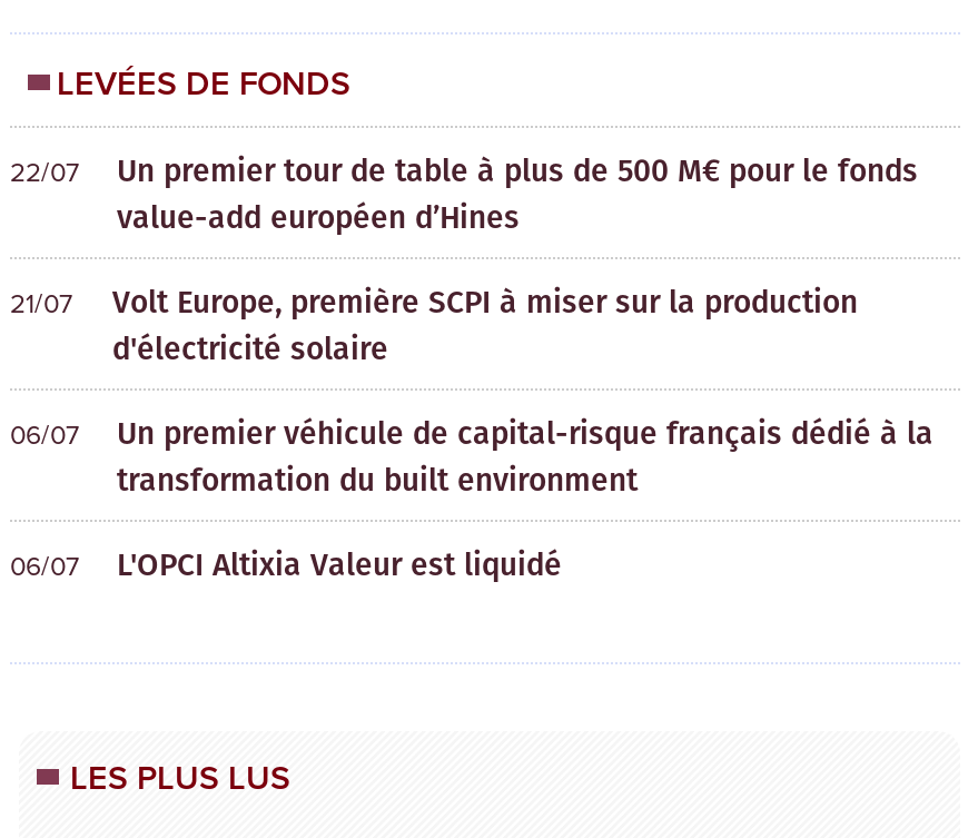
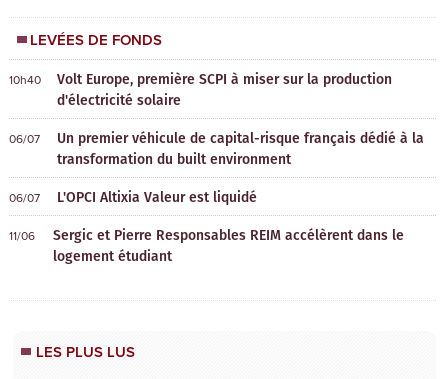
- 22/07
- Un premier tour de table à plus de 500 M€ pour le fonds
- value-add européen d’Hines
- 21/07
+ 10h40

moved up: Volt Europe, première SCPI à miser sur la production

moved up: d'électricité solaire | 06/07 | Un premier véhicule de capital-risque français dédié à la | transformation du built environment | 06/07 | L'OPCI Altixia Valeur est liquidé

+ 11/06
+ Sergic et Pierre Responsables REIM accélèrent dans le
+ logement étudiant
